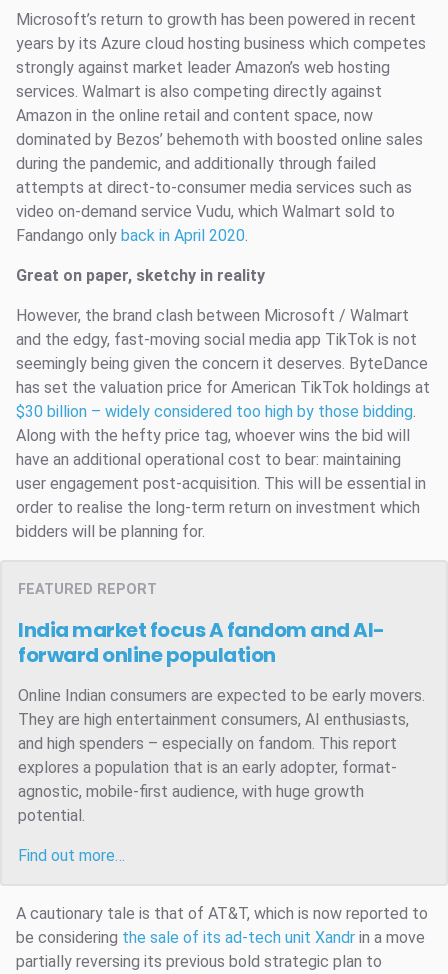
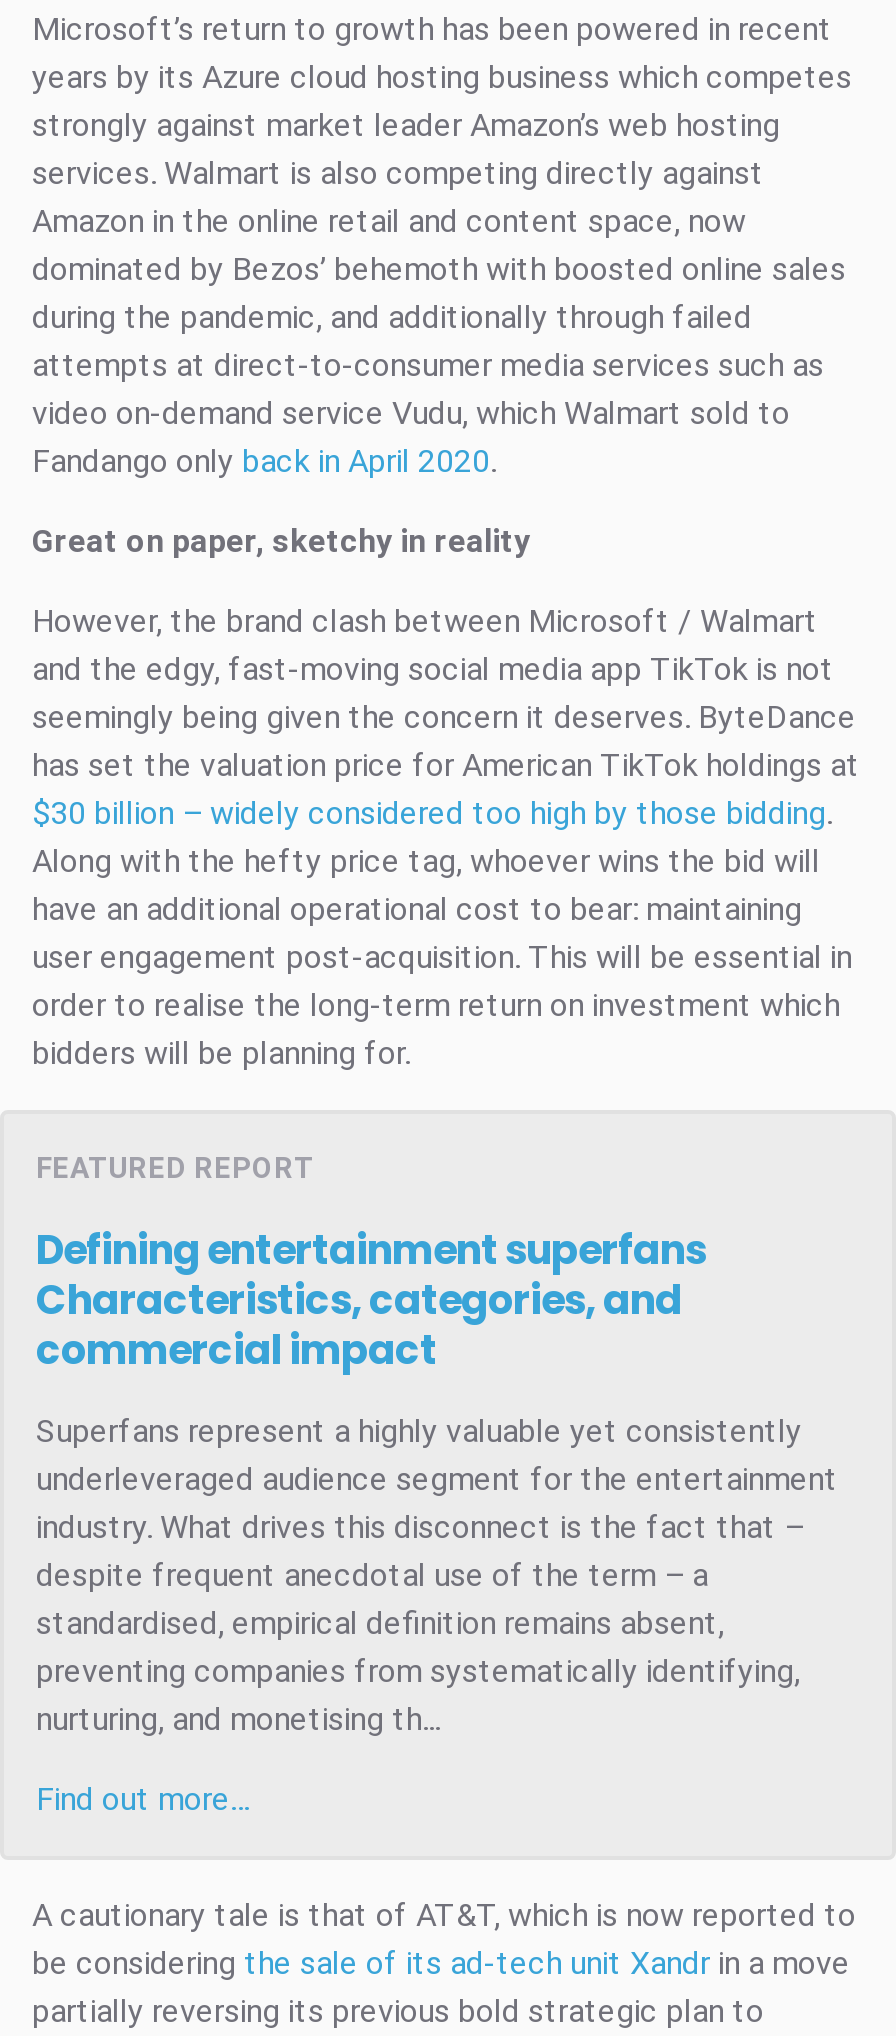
- India market focusA fandom and AI-
- forward online population
+ Defining entertainment superfans
+ Characteristics, categories, and
+ commercial impact

- Online Indian consumers are expected to be early movers.
- They are high entertainment consumers, AI enthusiasts,
- and high spenders – especially on fandom. This report
- explores a population that is an early adopter, format-
- agnostic, mobile-first audience, with huge growth
- potential.
+ Superfans represent a highly valuable yet consistently
+ underleveraged audience segment for the entertainment
+ industry. What drives this disconnect is the fact that –
+ despite frequent anecdotal use of the term – a
+ standardised, empirical definition remains absent,
+ preventing companies from systematically identifying,
+ nurturing, and monetising th...
